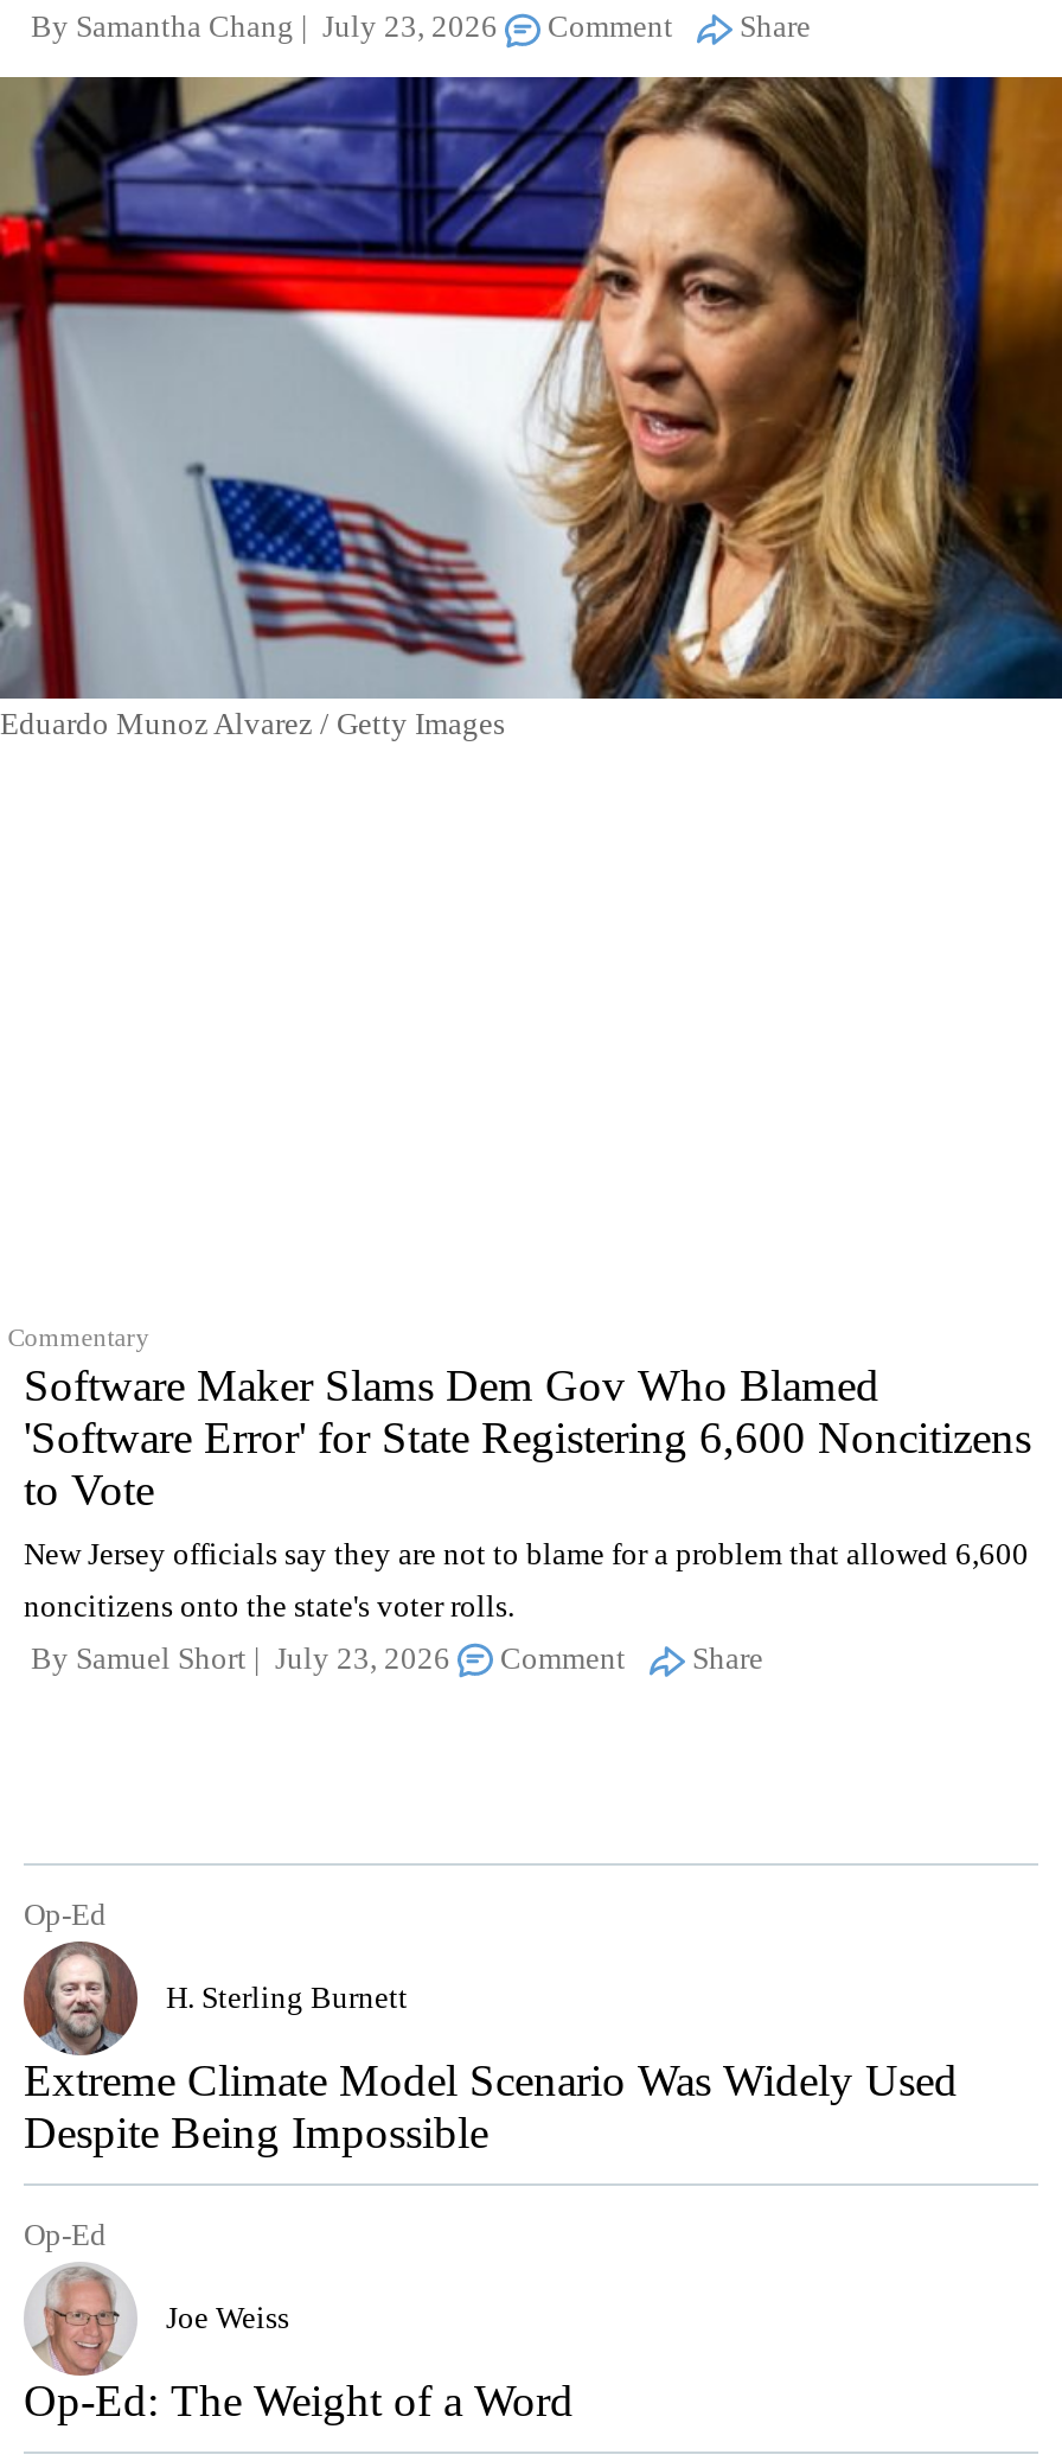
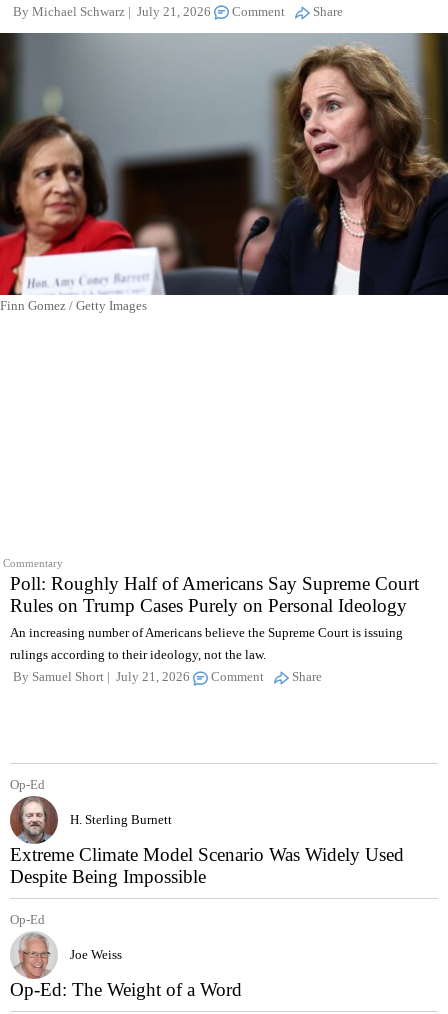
- By Samantha Chang July 23, 2026
+ By Michael Schwarz July 21, 2026

- [image]
- Eduardo Munoz Alvarez / Getty Images
+ [image]
+ Finn Gomez / Getty Images

- Software Maker Slams Dem Gov Who Blamed
- 'Software Error' for State Registering 6,600 Noncitizens
- to Vote
- New Jersey officials say they are not to blame for a problem that allowed 6,600
+ Poll: Roughly Half of Americans Say Supreme Court
+ Rules on Trump Cases Purely on Personal Ideology
+ An increasing number of Americans believe the Supreme Court is issuing

- noncitizens onto the state's voter rolls.
+ rulings according to their ideology, not the law.

- By Samuel Short July 23, 2026
+ By Samuel Short July 21, 2026
